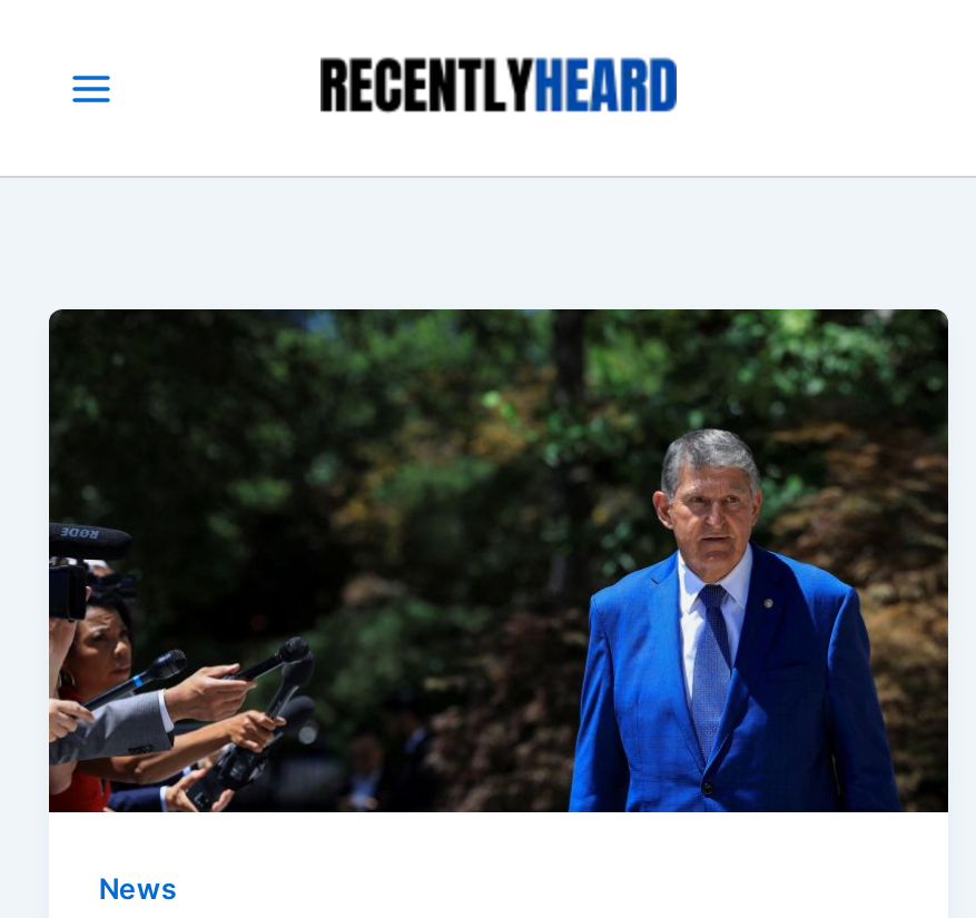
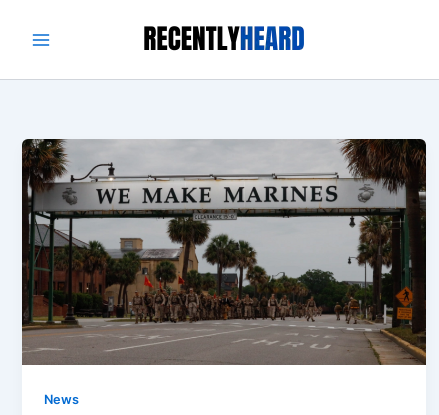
- [image]
+ [image]
